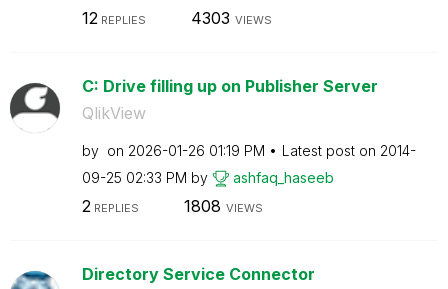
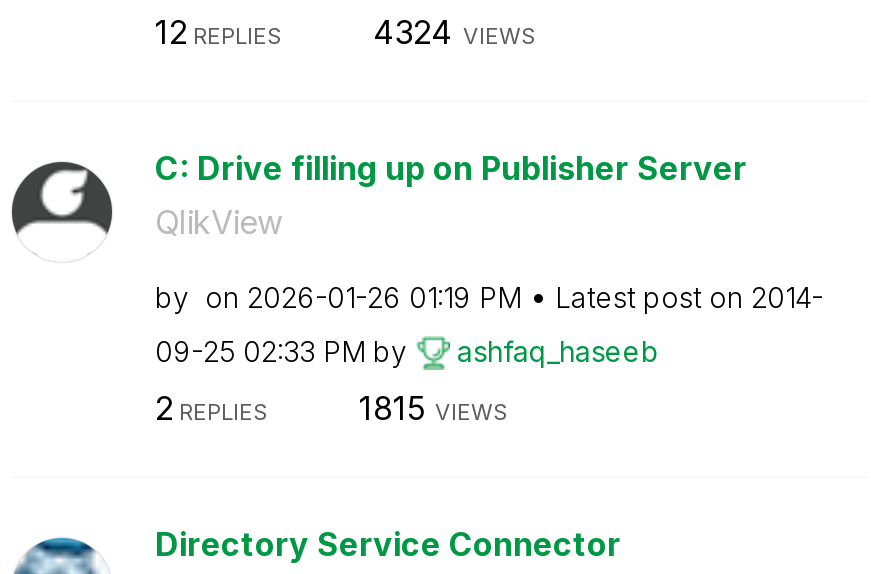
- 4303 VIEWS
+ 4324 VIEWS

- 1808 VIEWS
+ 1815 VIEWS
